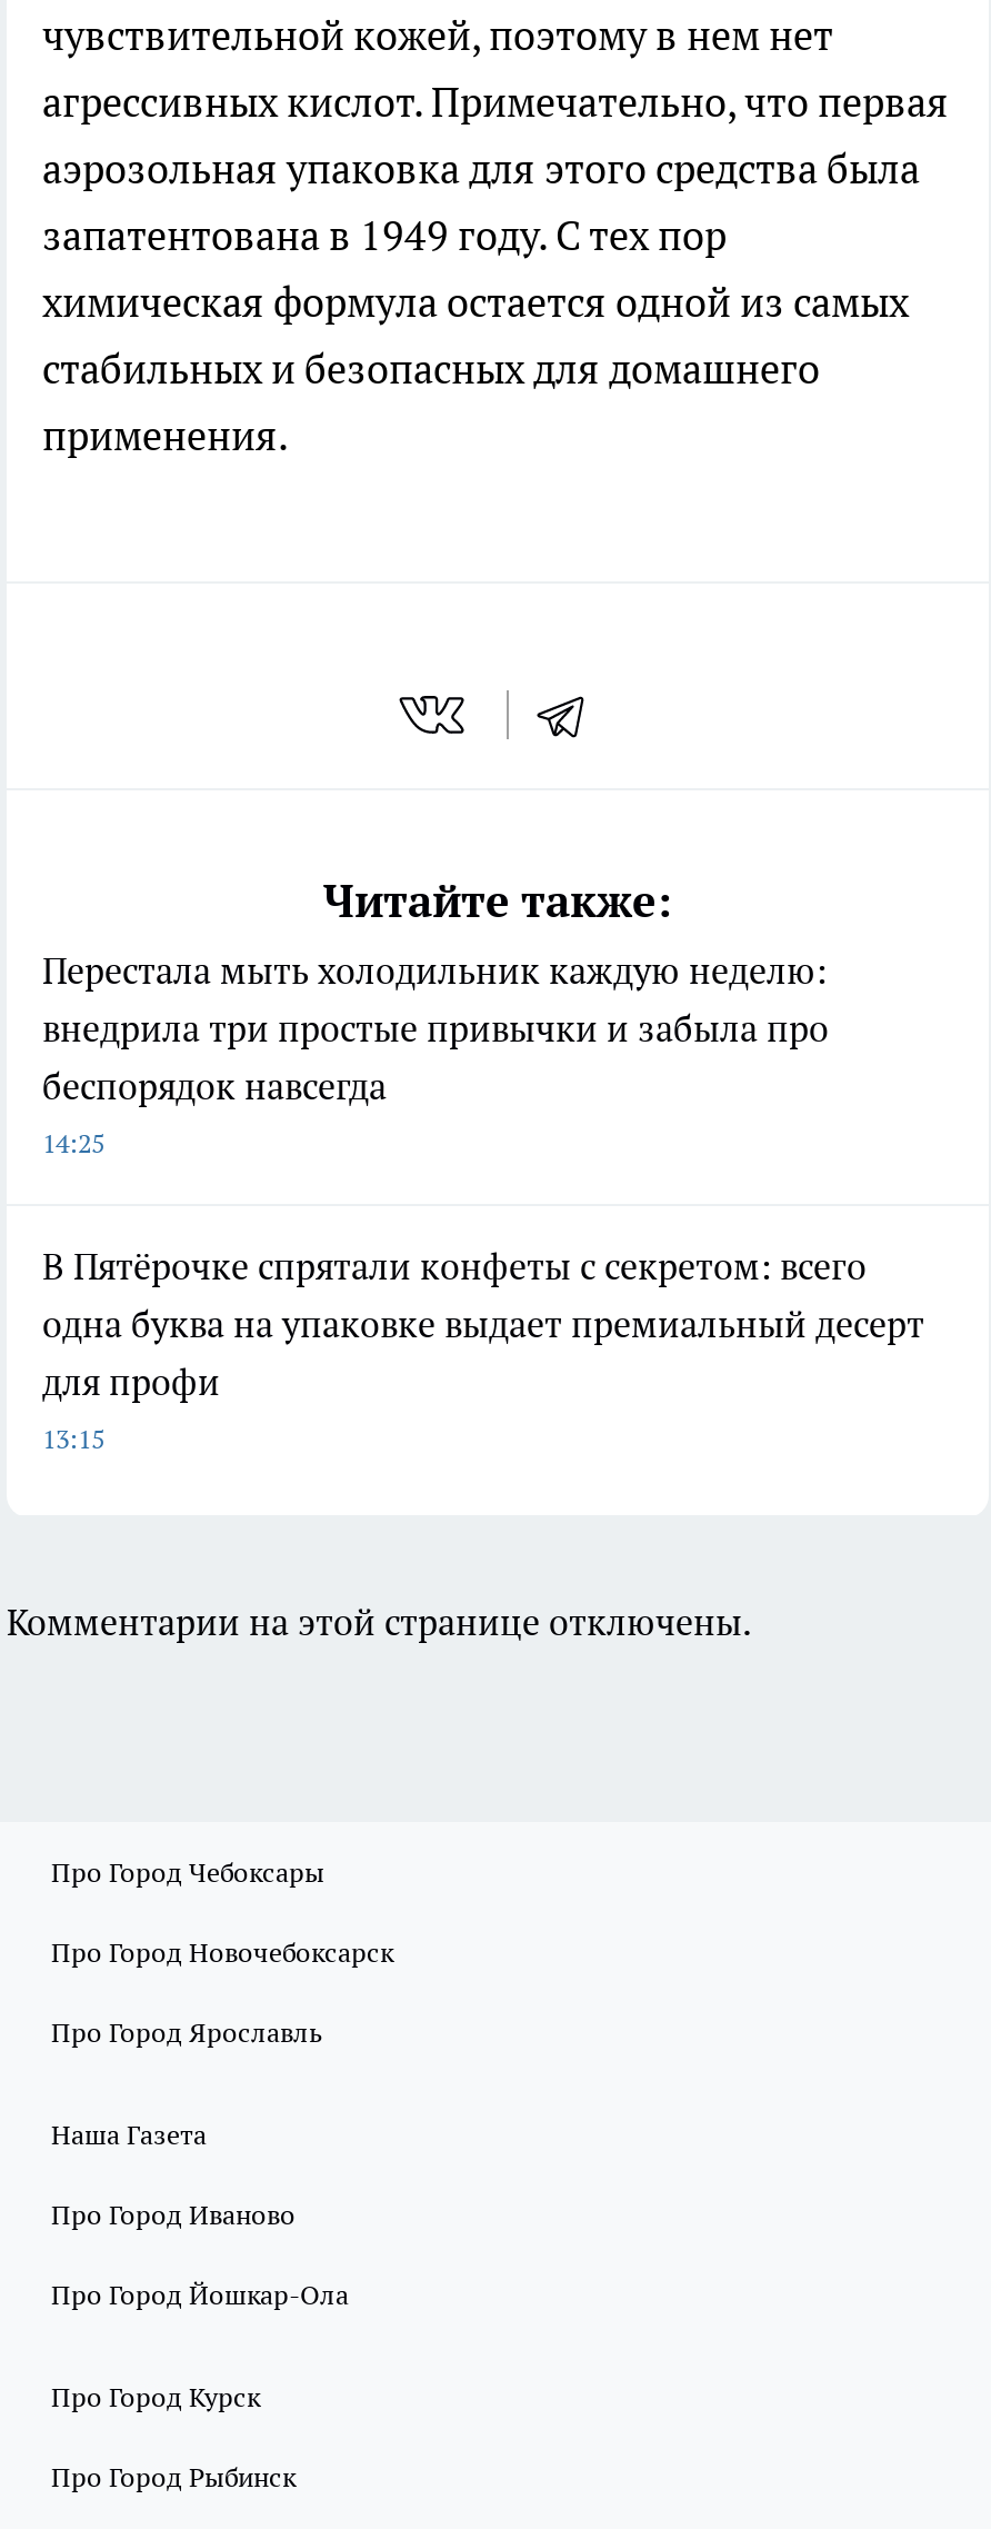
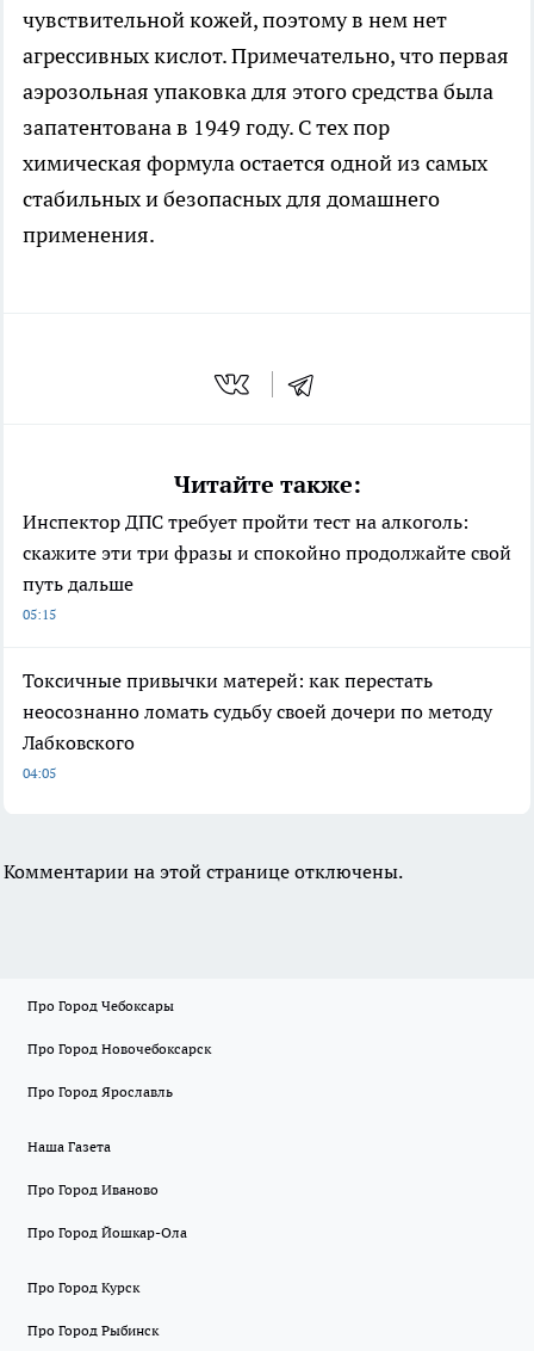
- Перестала мыть холодильник каждую неделю:
- внедрила три простые привычки и забыла про
- беспорядок навсегда
- 14:25
+ Инспектор ДПС требует пройти тест на алкоголь:
+ скажите эти три фразы и спокойно продолжайте свой
+ путь дальше
+ 05:15

- В Пятёрочке спрятали конфеты с секретом: всего
- одна буква на упаковке выдает премиальный десерт
- для профи
- 13:15
+ Токсичные привычки матерей: как перестать
+ неосознанно ломать судьбу своей дочери по методу
+ Лабковского
+ 04:05
